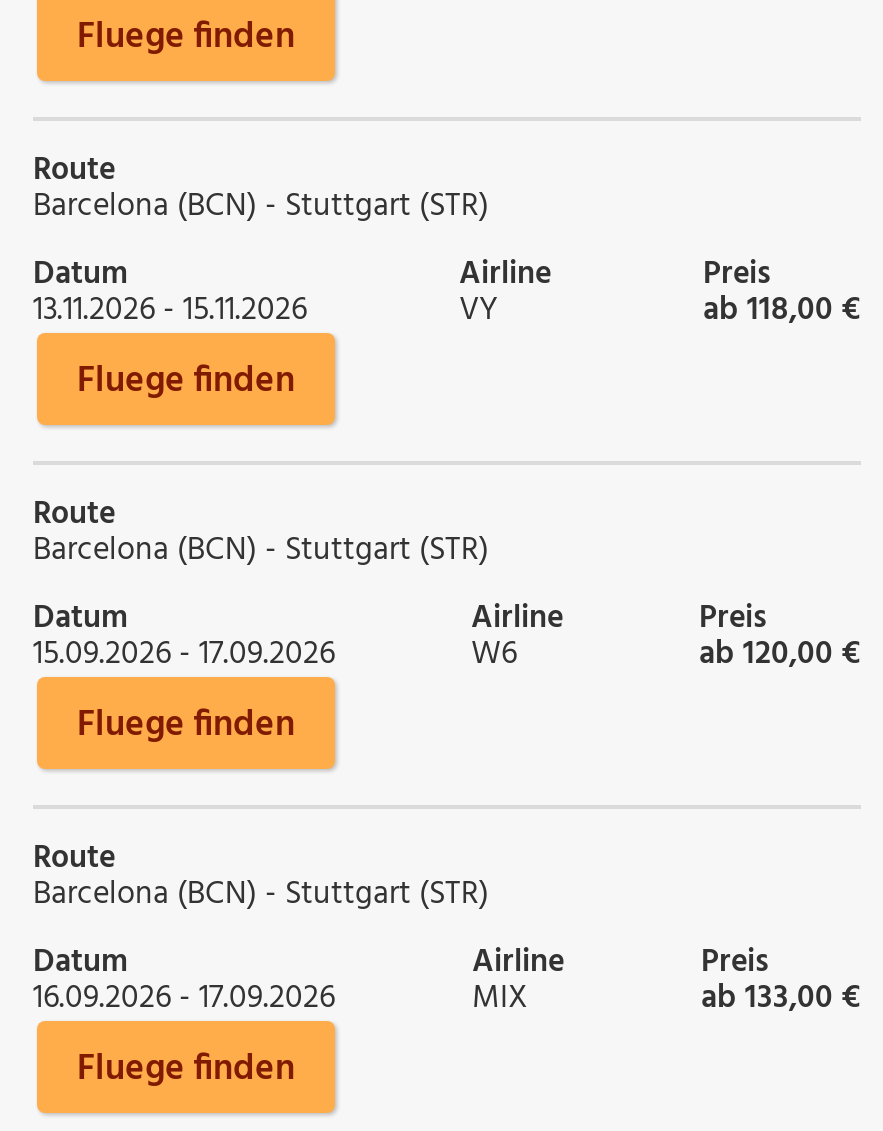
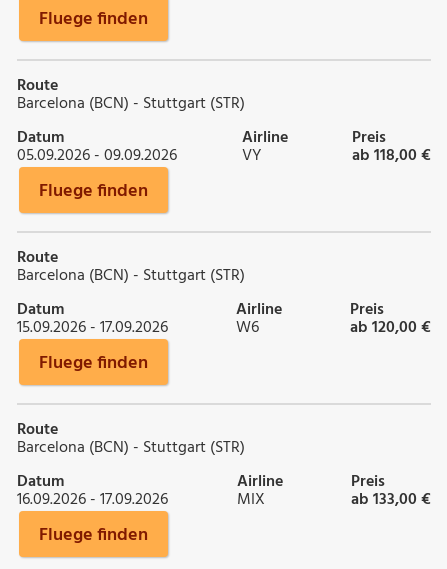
- 13.11.2026 - 15.11.2026
+ 05.09.2026 - 09.09.2026
